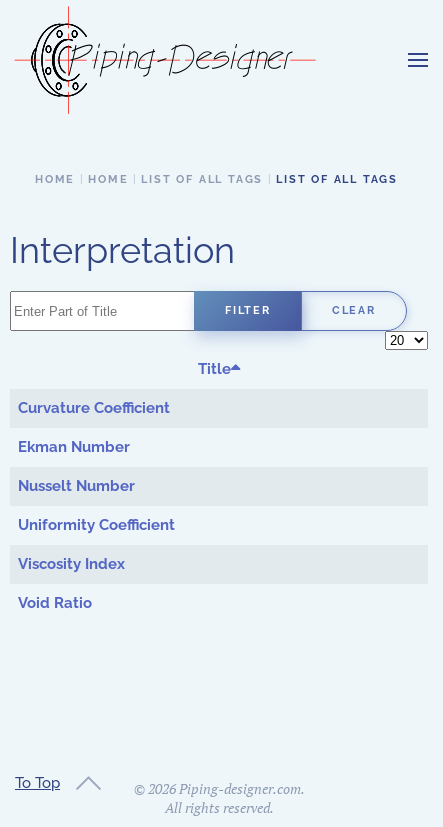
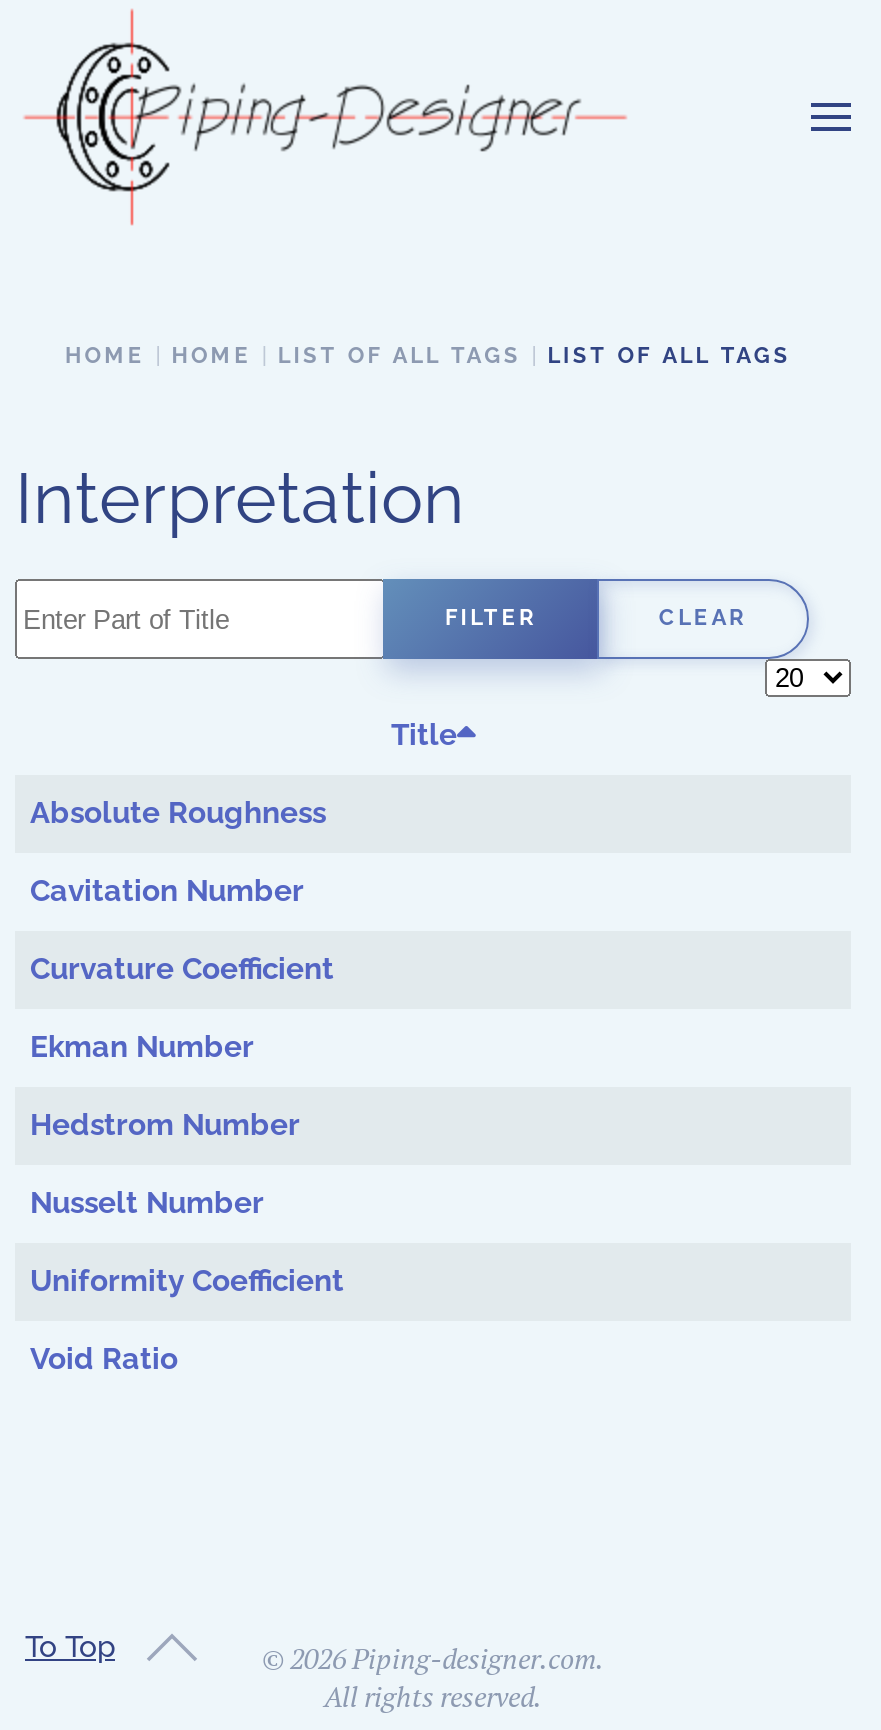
+ Absolute Roughness
+ Cavitation Number

moved down: Curvature Coefficient | Ekman Number

+ Hedstrom Number

moved down: Nusselt Number | Uniformity Coefficient

- Viscosity Index

moved down: Void Ratio
